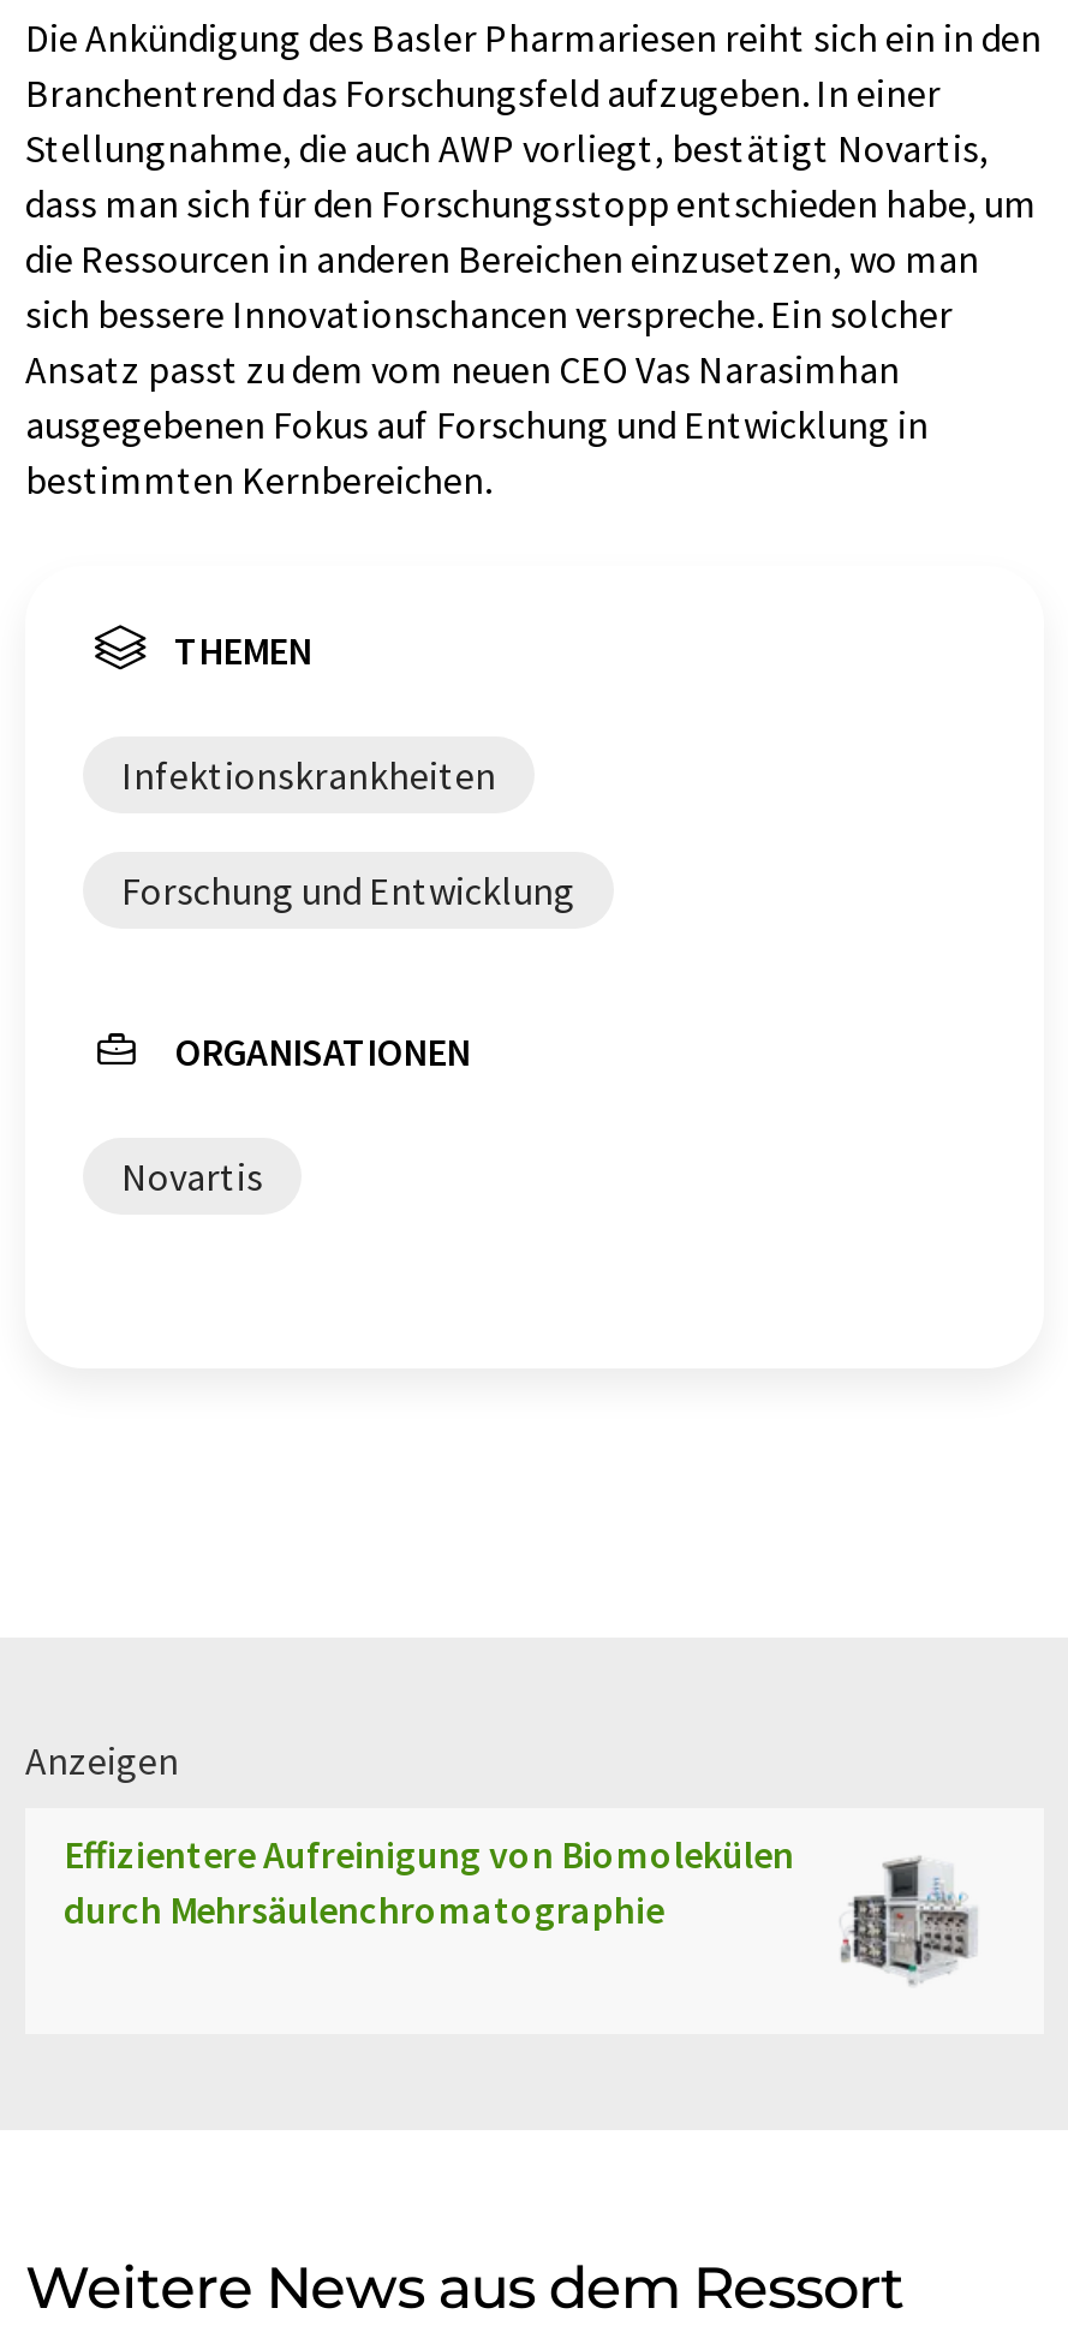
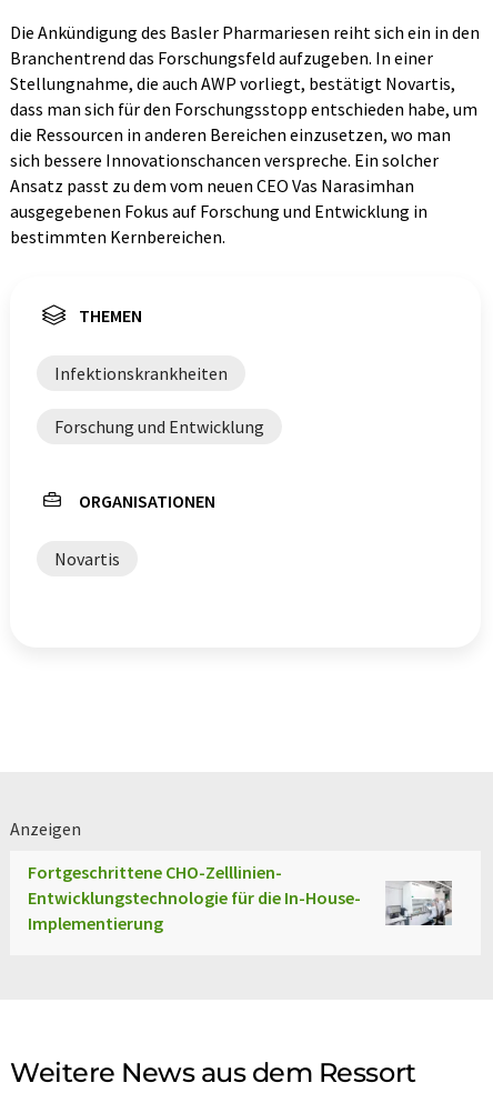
- [image]
- Effizientere Aufreinigung von Biomolekülen
- durch Mehrsäulenchromatographie
+ [image]
+ Fortgeschrittene CHO-Zelllinien-
+ Entwicklungstechnologie für die In-House-
+ Implementierung
